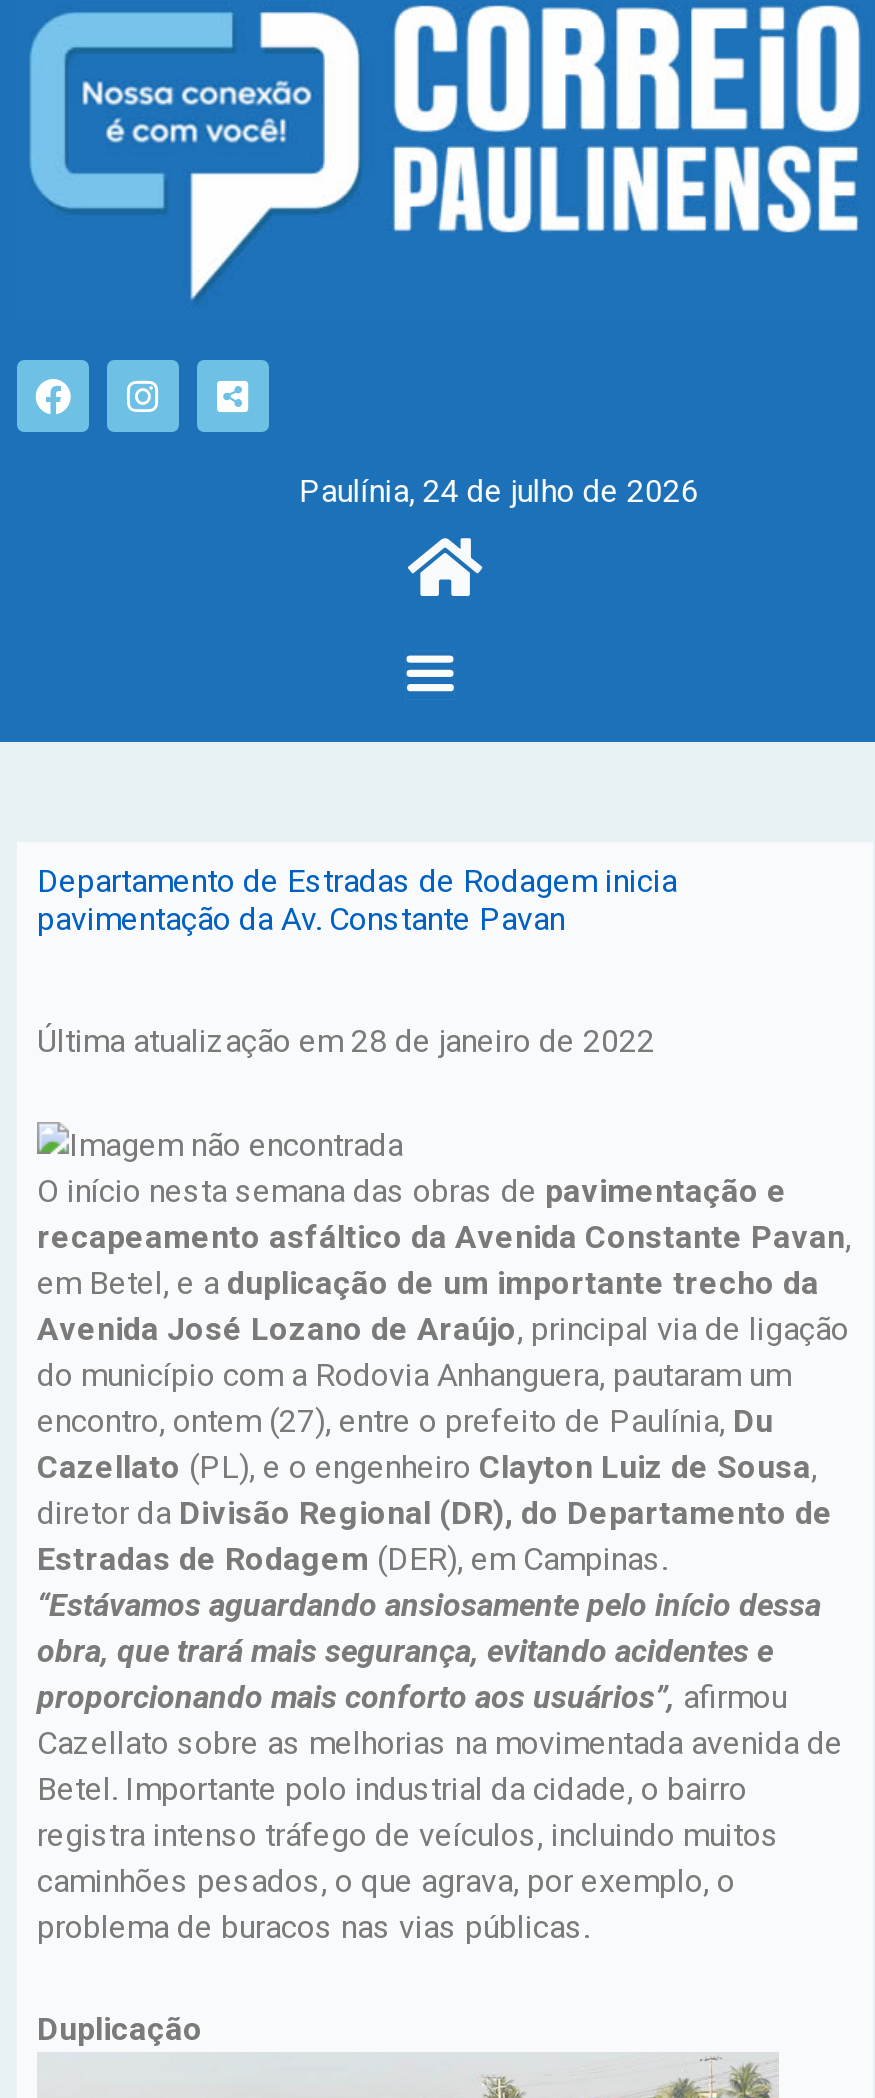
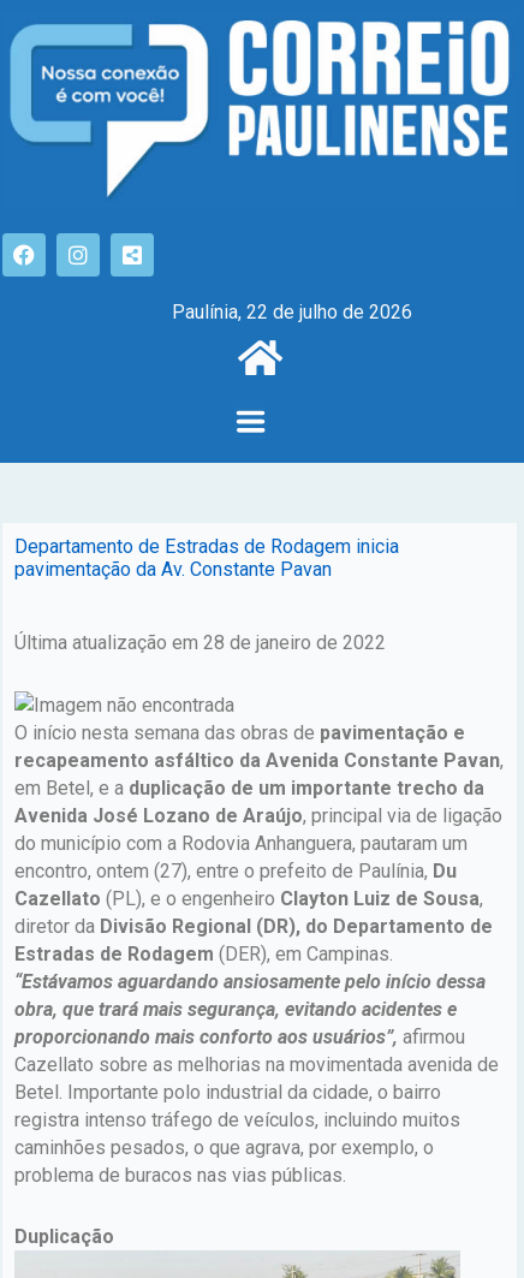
- Paulínia, 24 de julho de 2026
+ Paulínia, 22 de julho de 2026
